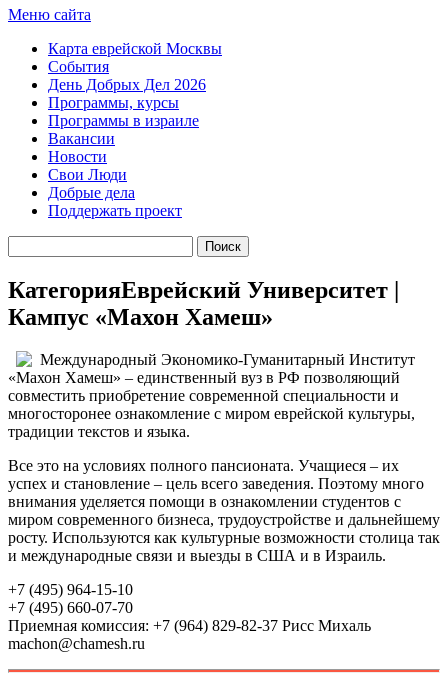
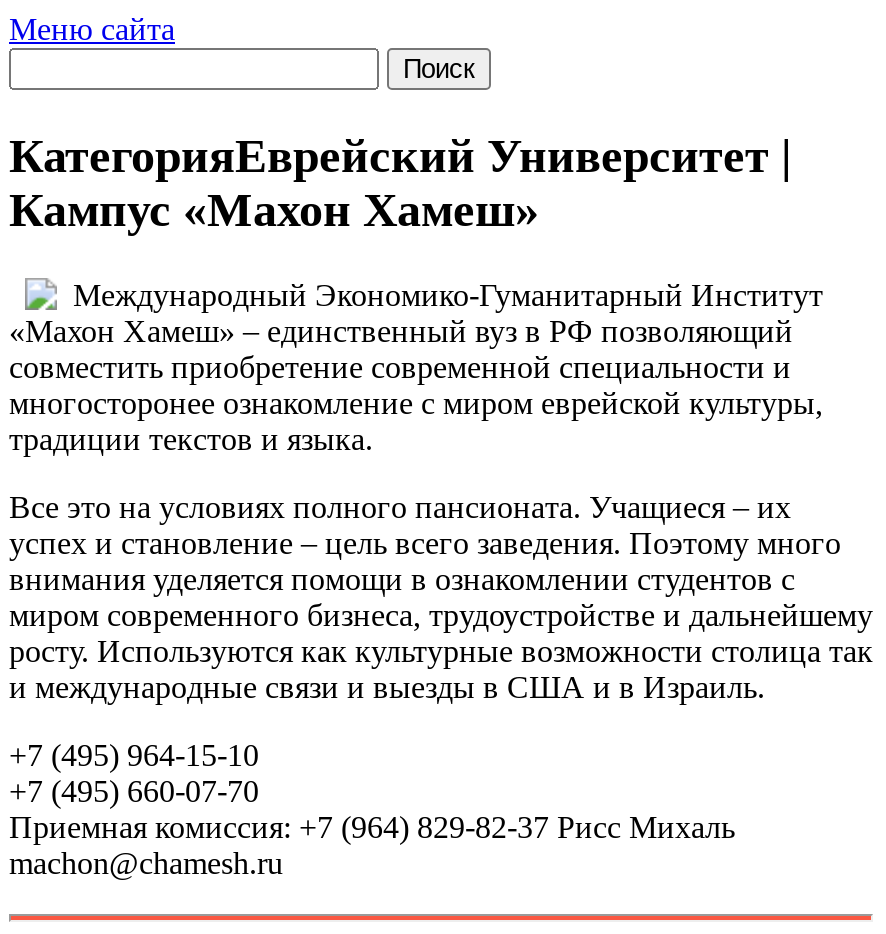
- Карта еврейской Москвы
- События
- День Добрых Дел 2026
- Программы, курсы
- Программы в израиле
- Вакансии
- Новости
- Свои Люди
- Добрые дела
- Поддержать проект
